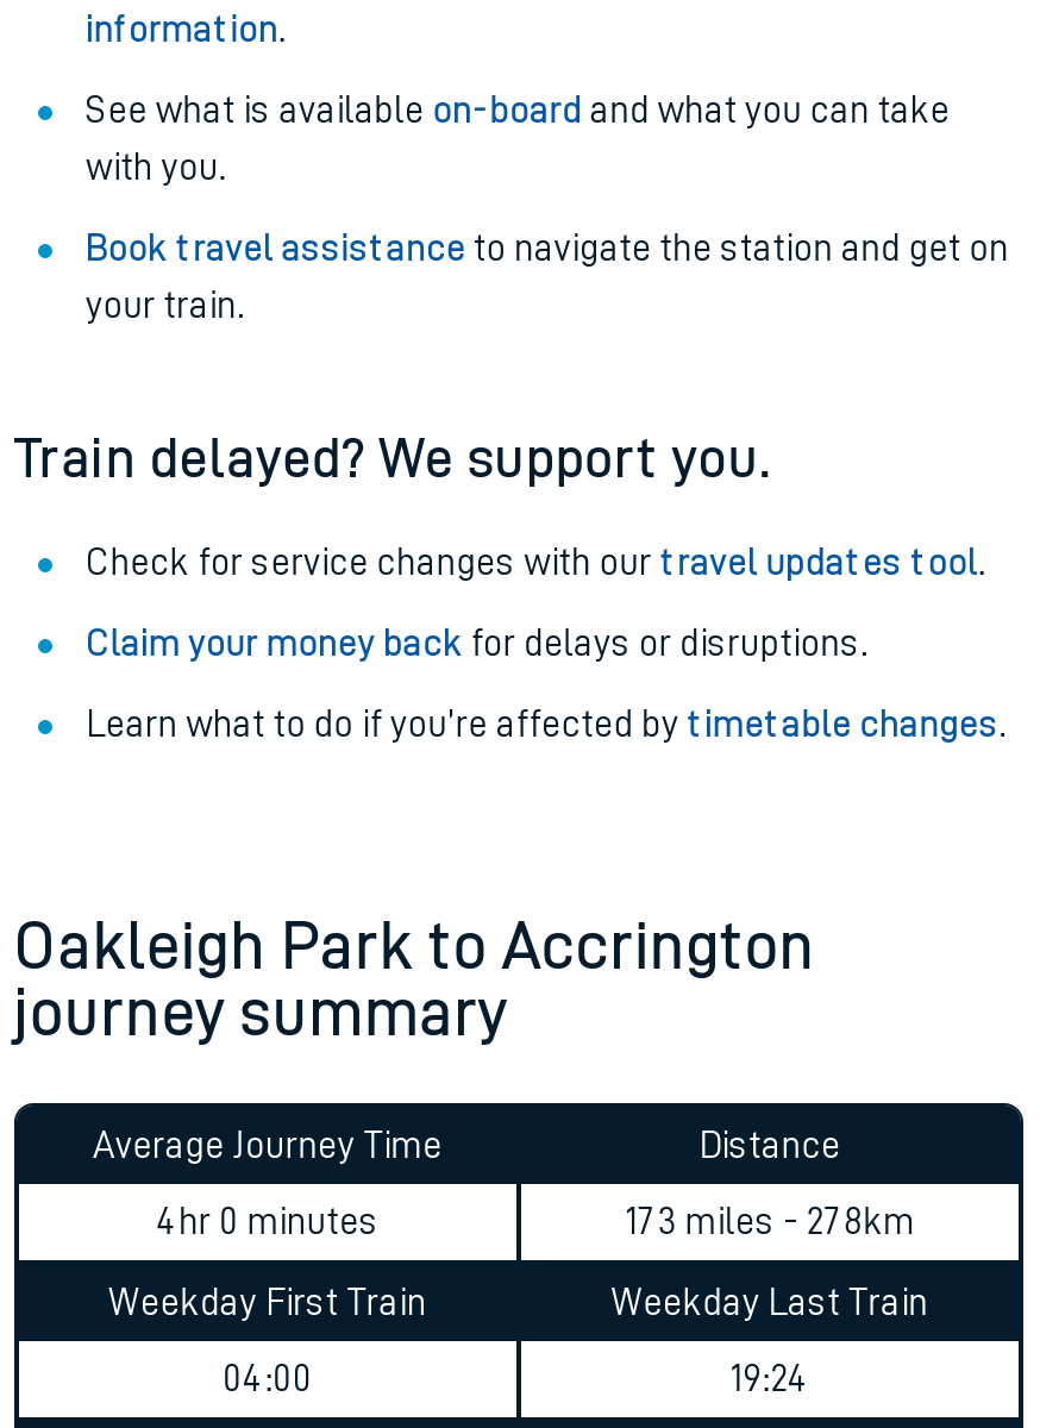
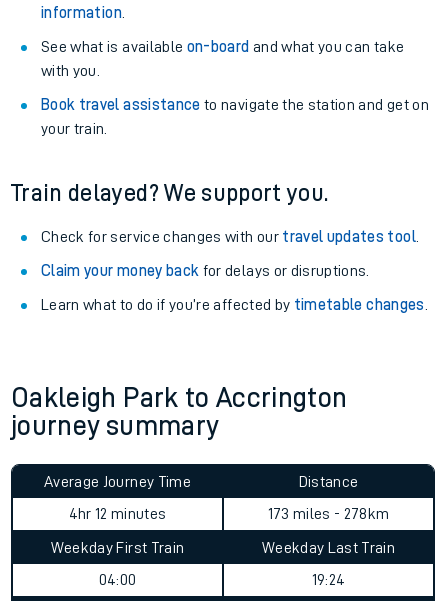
- 4hr 0 minutes
+ 4hr 12 minutes
